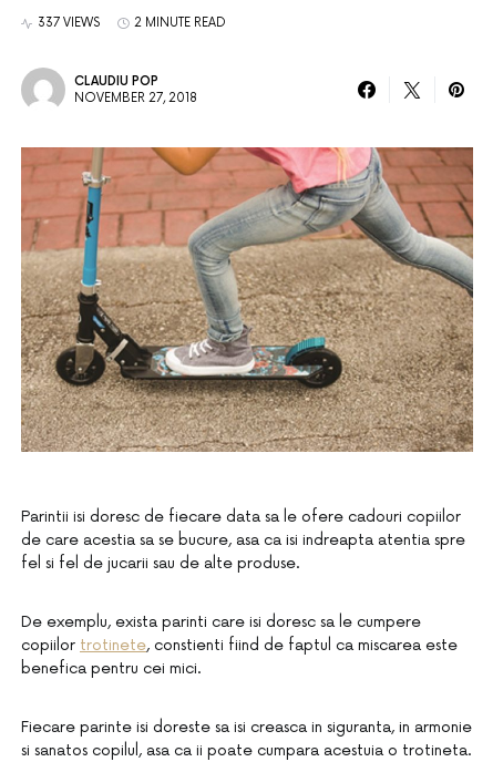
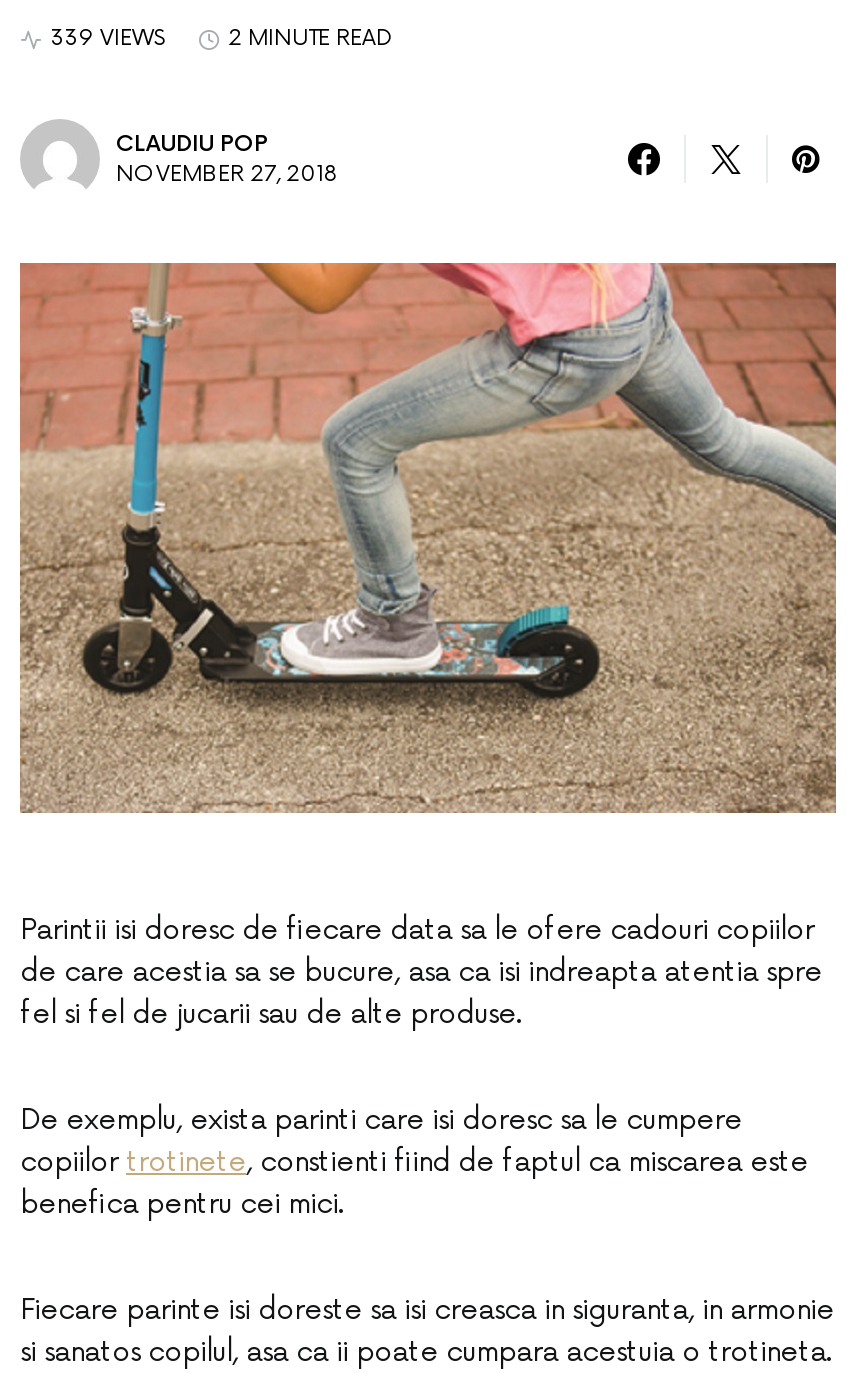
- 337 VIEWS
+ 339 VIEWS
